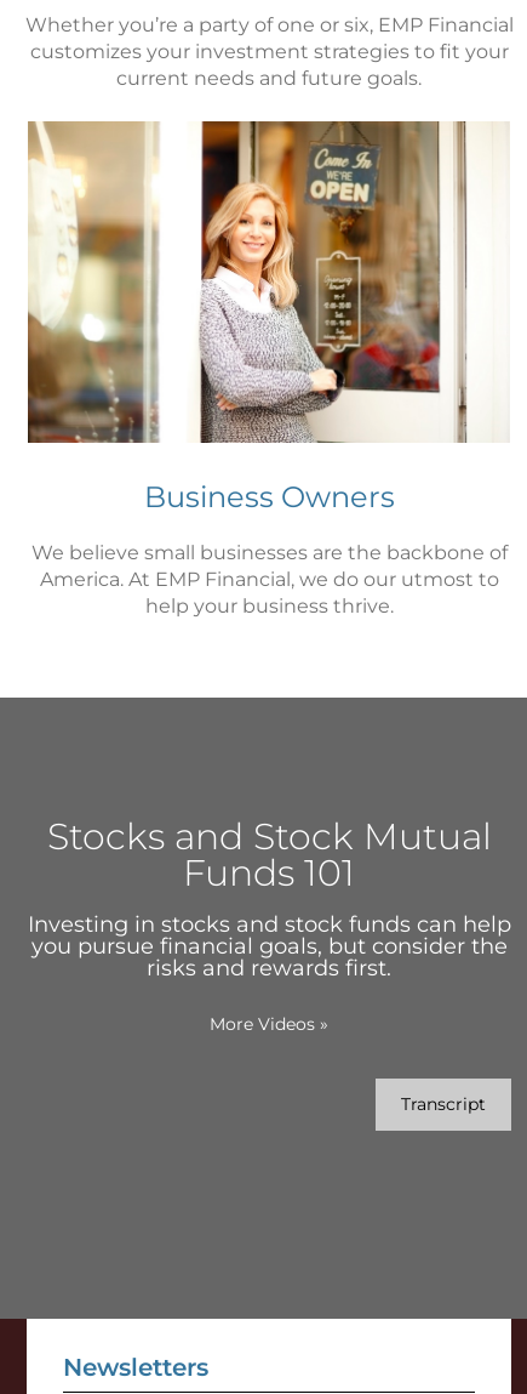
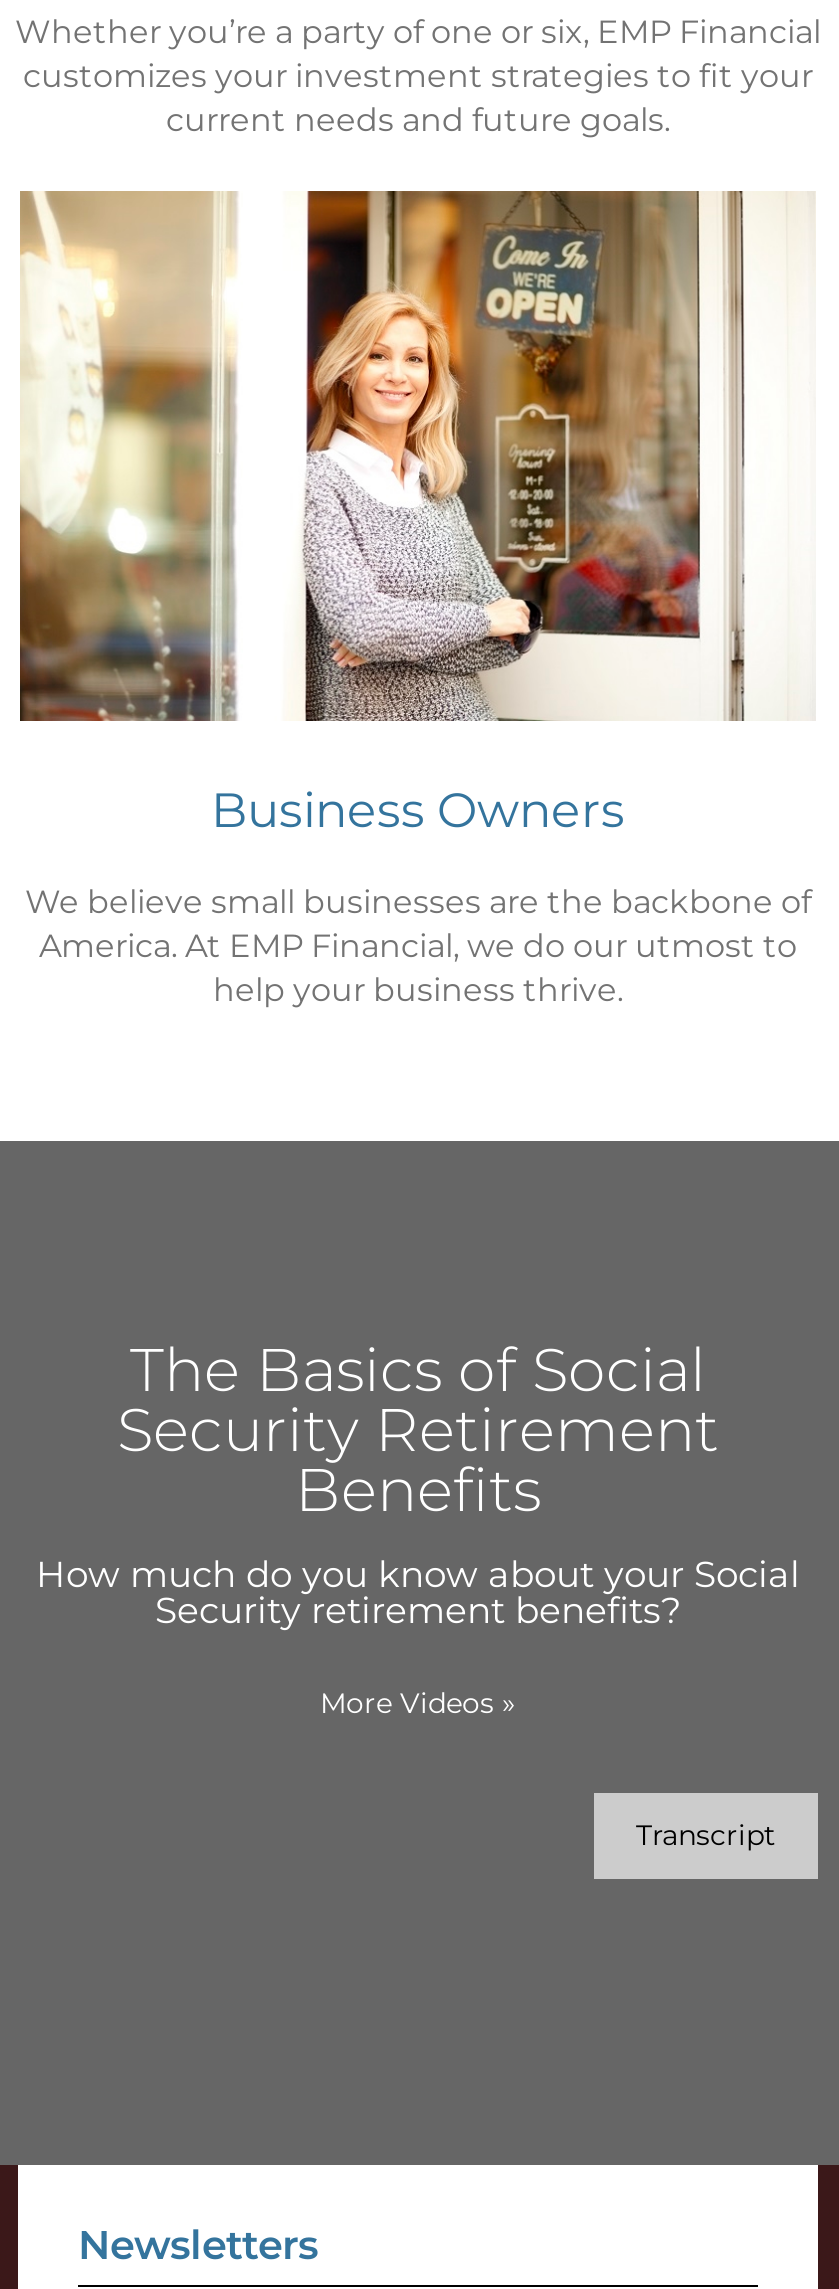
- Stocks and Stock Mutual
- Funds 101
- Investing in stocks and stock funds can help
- you pursue financial goals, but consider the
- risks and rewards first.
+ The Basics of Social
+ Security Retirement
+ Benefits
+ How much do you know about your Social
+ Security retirement benefits?
